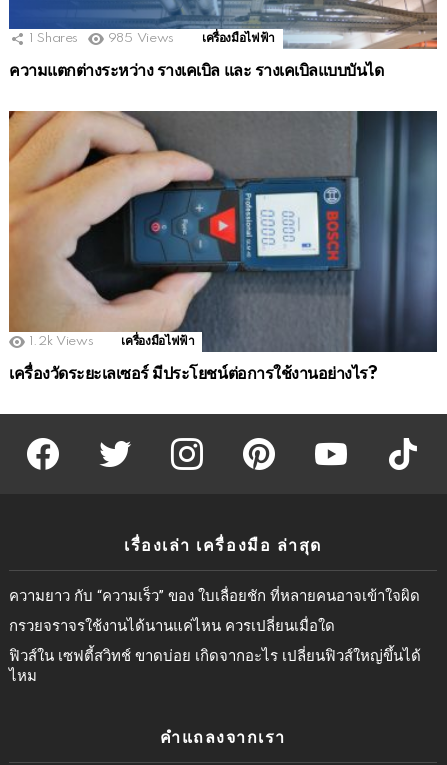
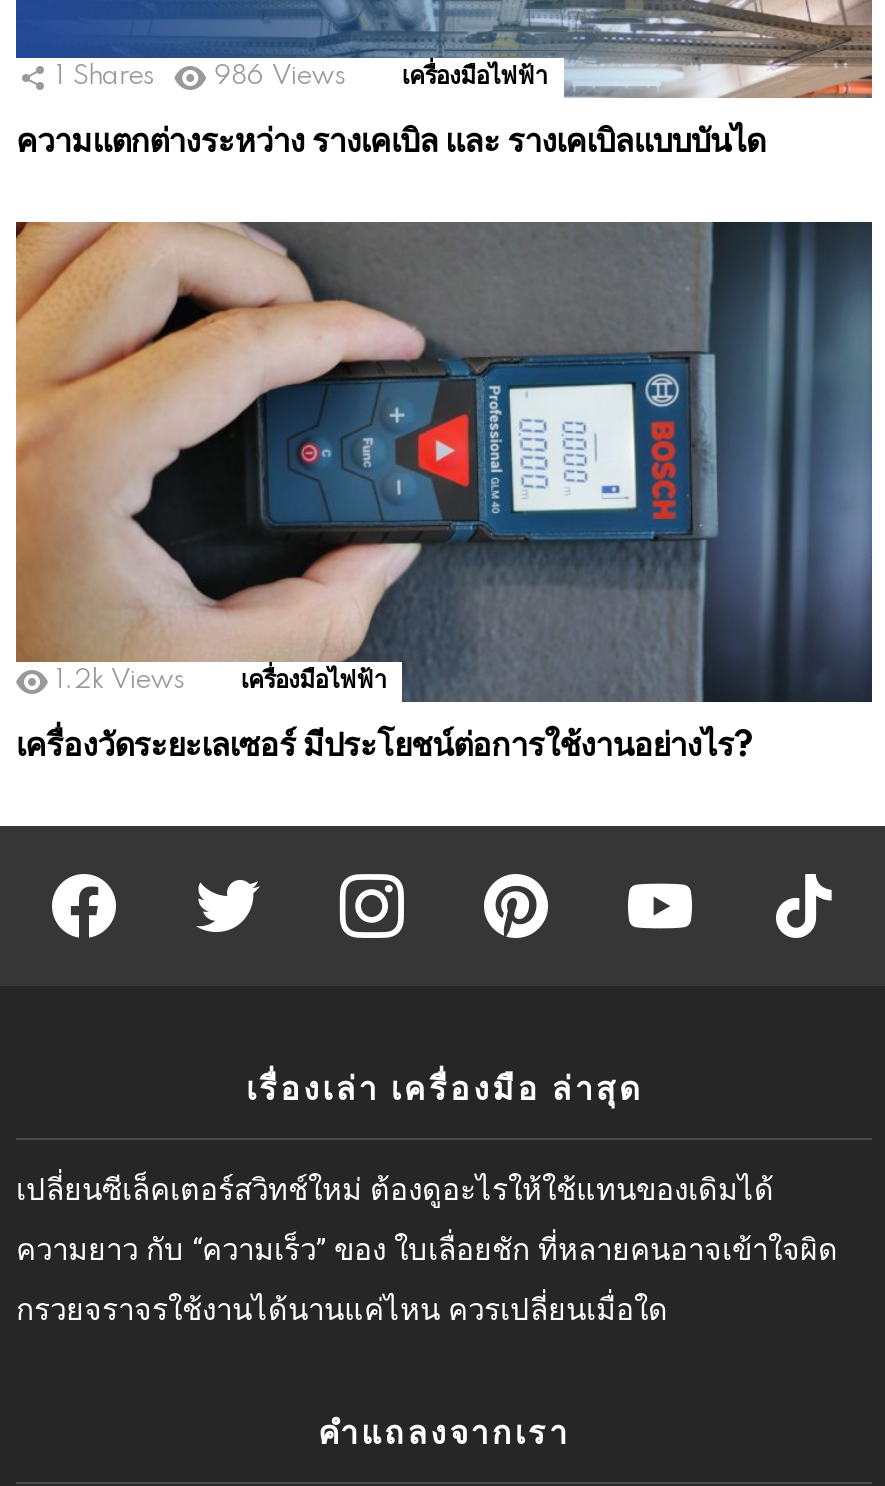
- 985 Views
+ 986 Views

+ เปลี่ยนซีเล็คเตอร์สวิทช์ใหม่ ต้องดูอะไรให้ใช้แทนของเดิมได้

moved down: ความยาว กับ “ความเร็ว” ของ ใบเลื่อยชัก ที่หลายคนอาจเข้าใจผิด | กรวยจราจรใช้งานได้นานแค่ไหน ควรเปลี่ยนเมื่อใด

- ฟิวส์ใน เซฟตี้สวิทช์ ขาดบ่อย เกิดจากอะไร เปลี่ยนฟิวส์ใหญ่ขึ้นได้
- ไหม
